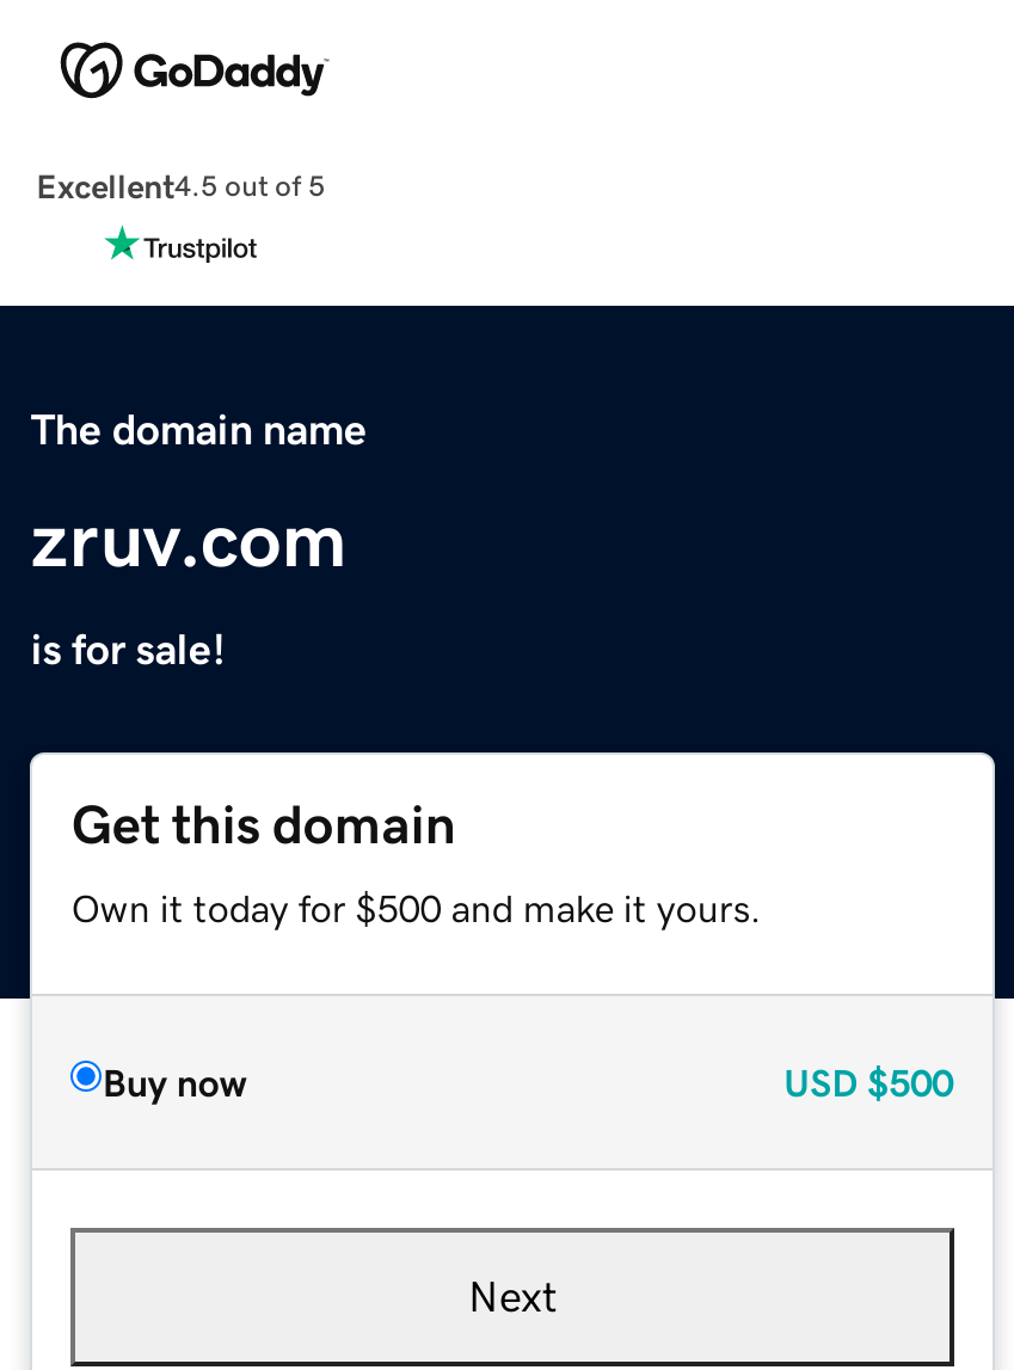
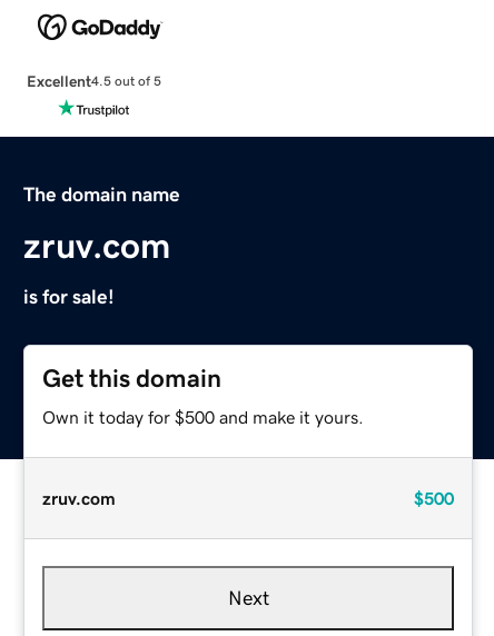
- Buy now
- USD $500
+ zruv.com
+ $500
